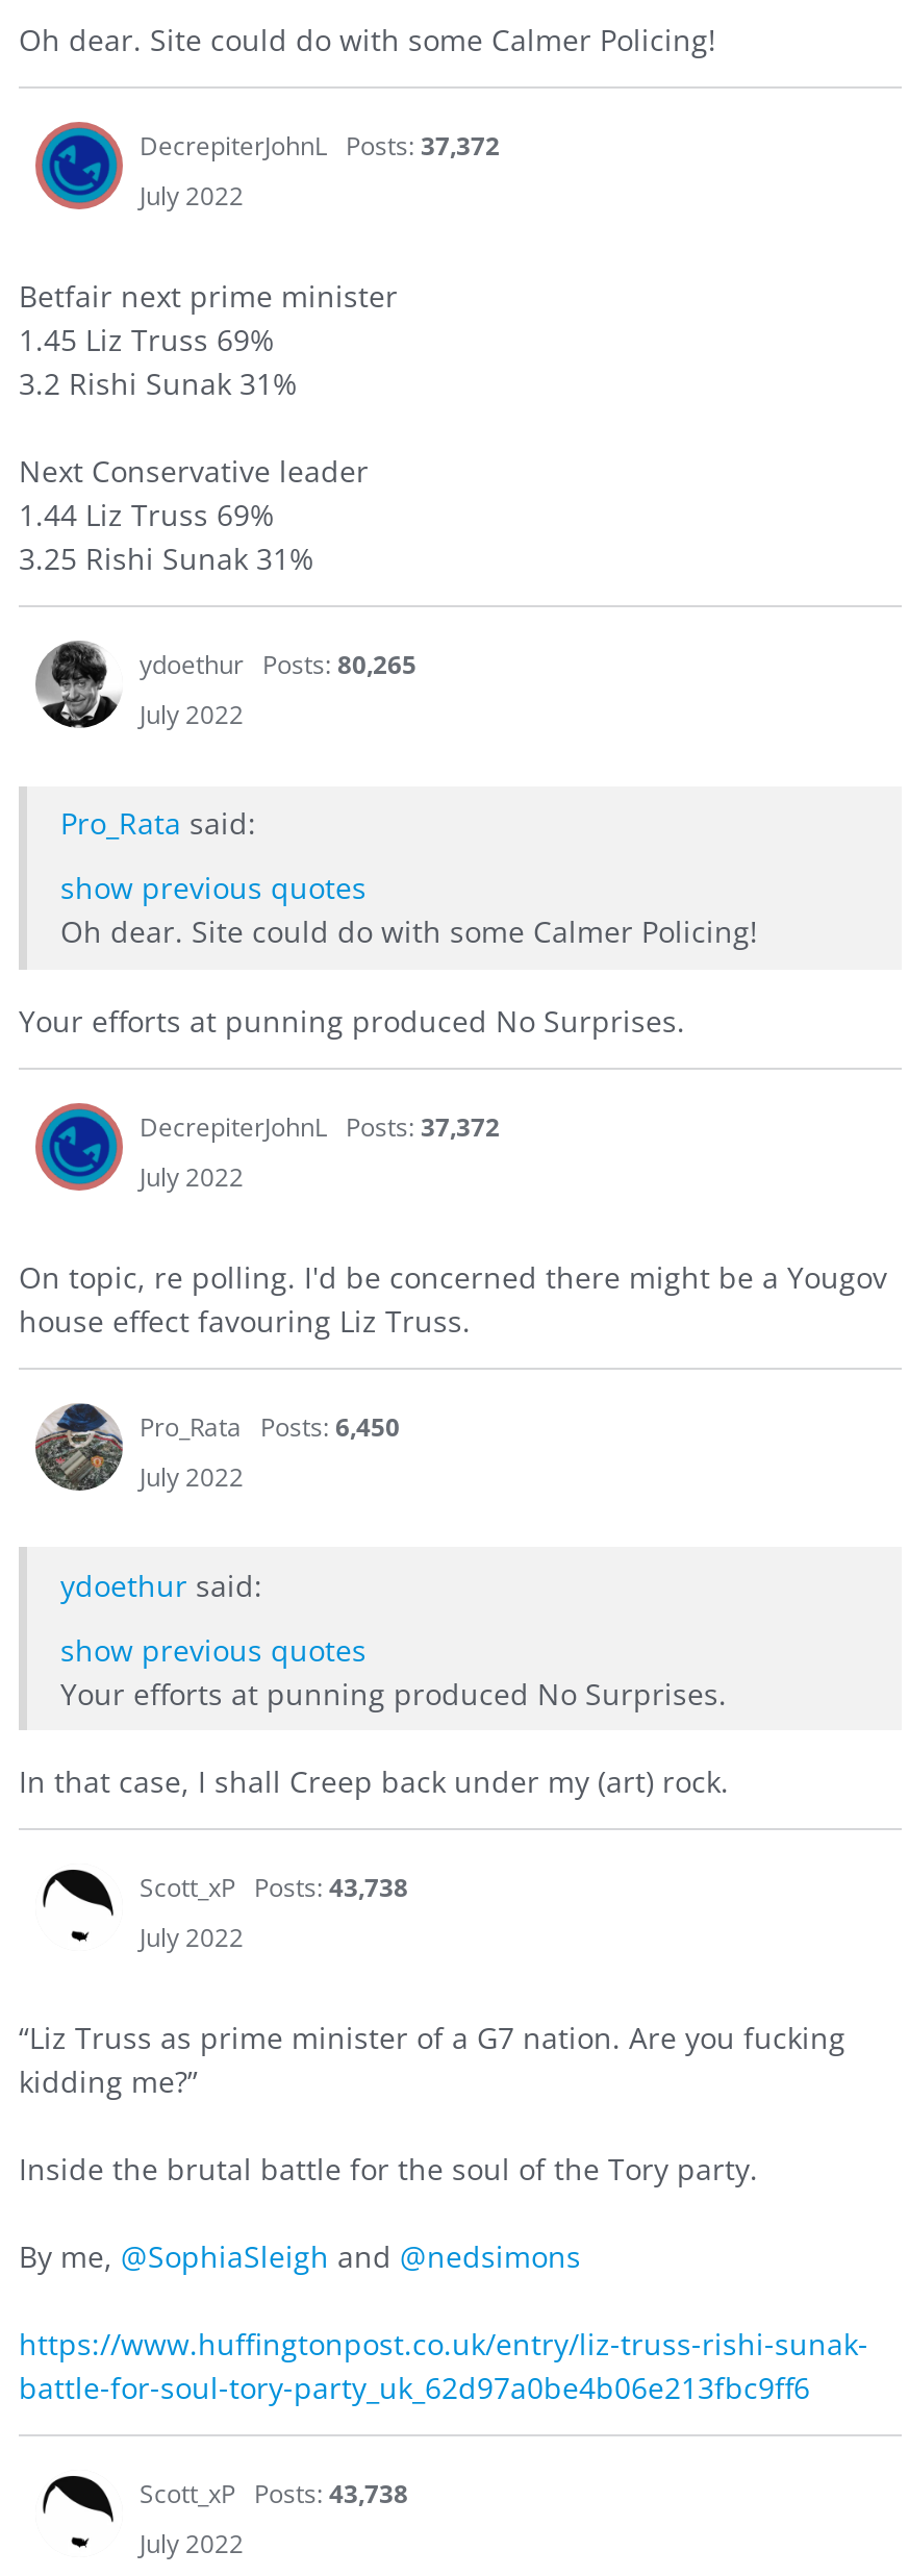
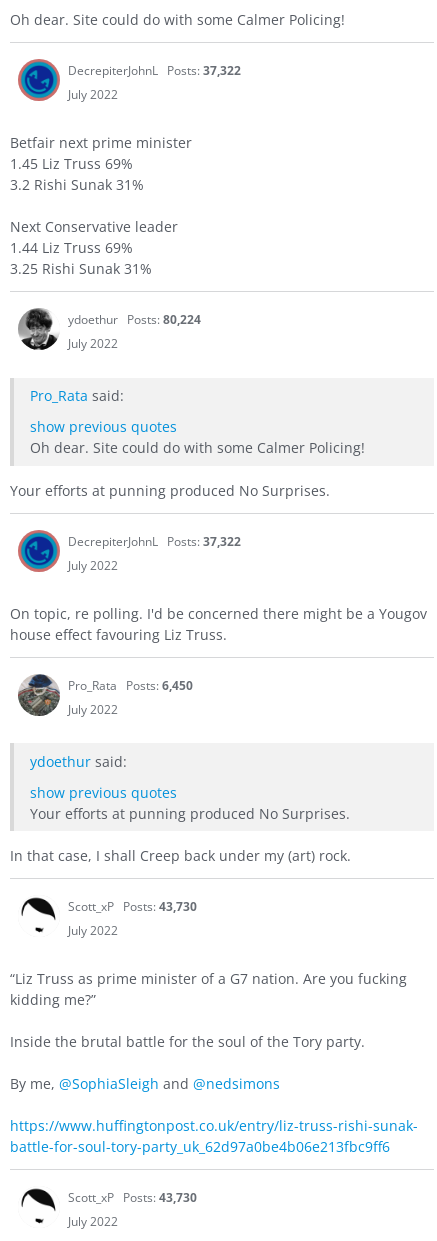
- DecrepiterJohnL Posts: 37,372
+ DecrepiterJohnL Posts: 37,322

- ydoethur Posts: 80,265
+ ydoethur Posts: 80,224

- DecrepiterJohnL Posts: 37,372
+ DecrepiterJohnL Posts: 37,322

- Scott_xP Posts: 43,738
+ Scott_xP Posts: 43,730

- Scott_xP Posts: 43,738
+ Scott_xP Posts: 43,730
